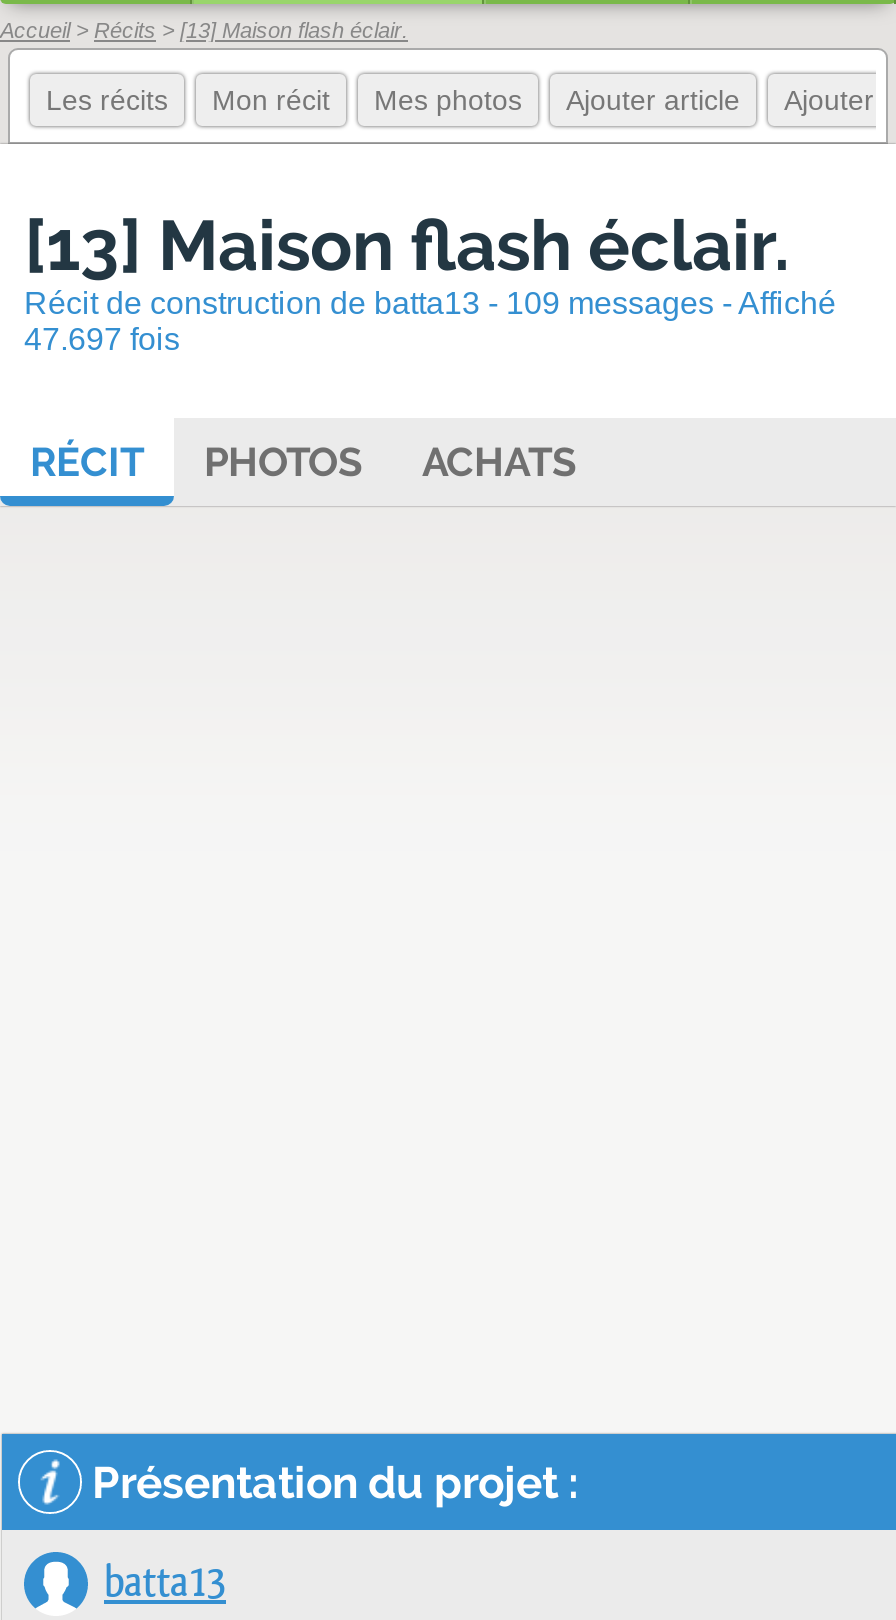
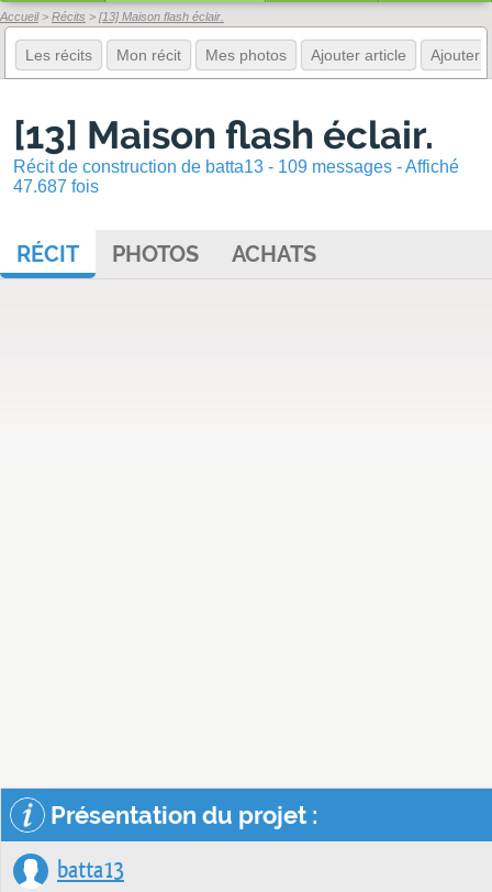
- 47.697 fois
+ 47.687 fois
